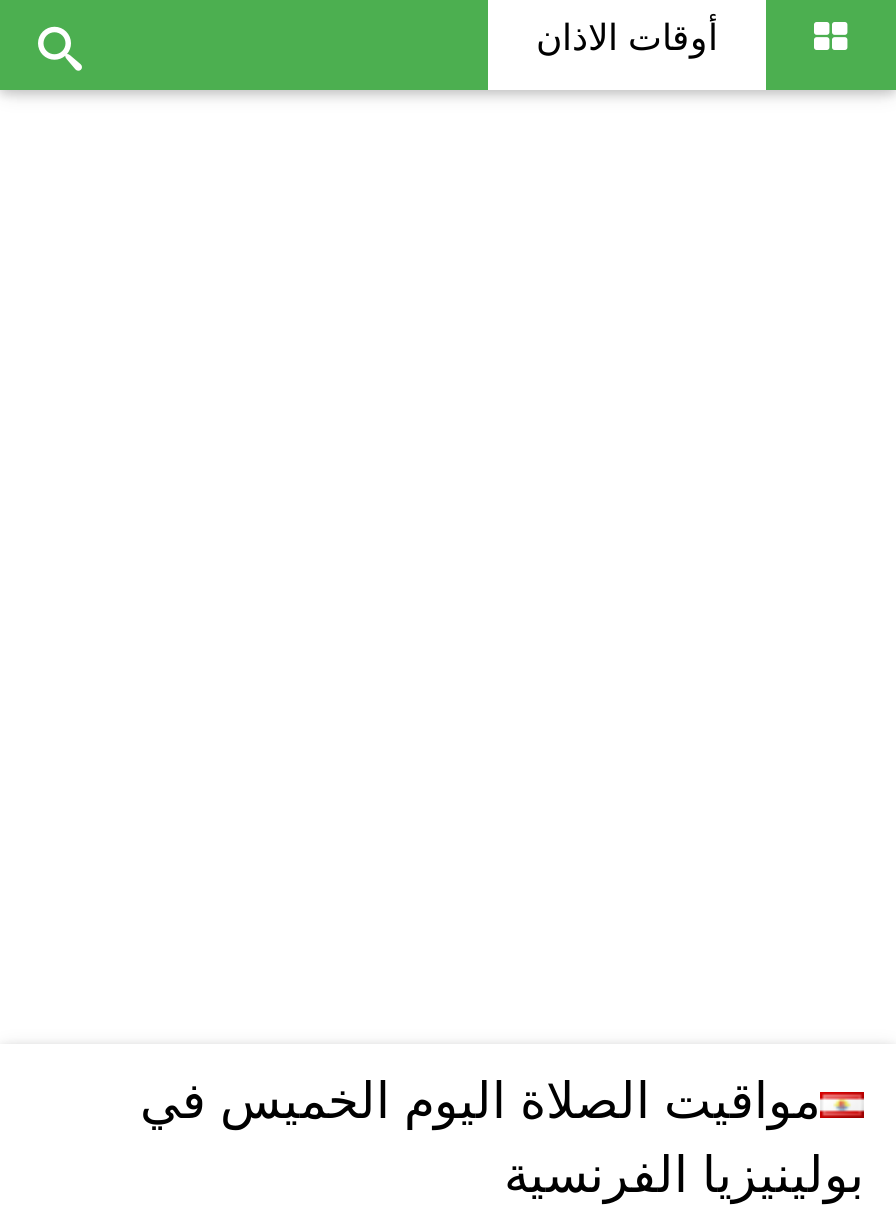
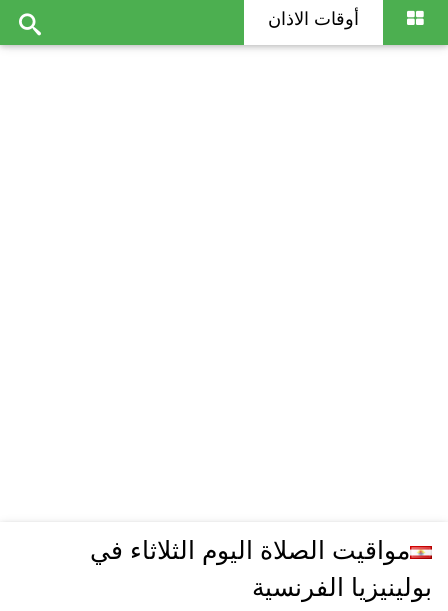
- مواقيت الصلاة اليوم الخميس في
+ مواقيت الصلاة اليوم الثلاثاء في
